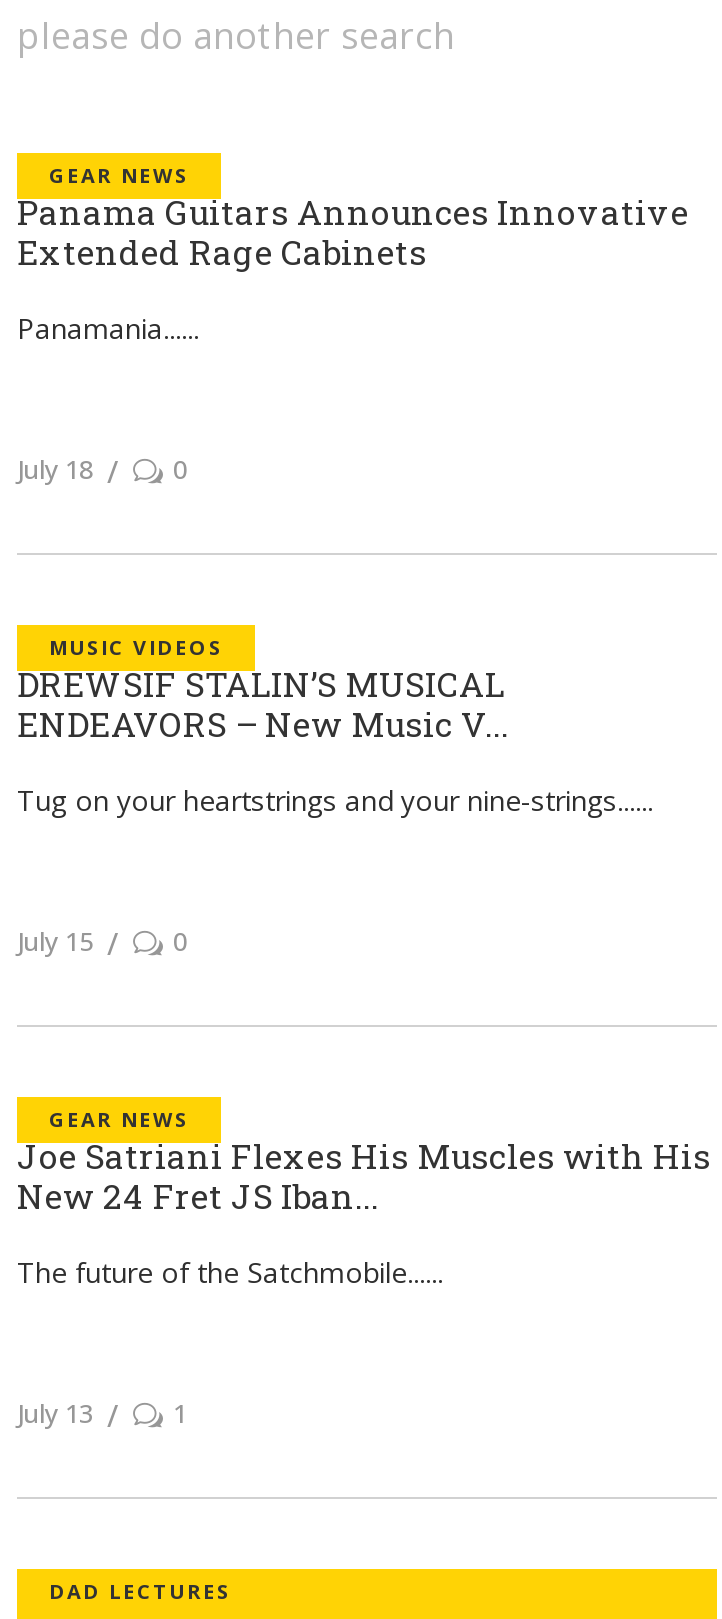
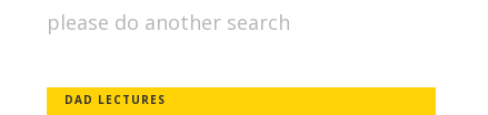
- GEAR NEWS
- Panama Guitars Announces Innovative
- Extended Rage Cabinets
- Panamania...

- July 18
- 0

- MUSIC VIDEOS
- DREWSIF STALIN’S MUSICAL
- ENDEAVORS – New Music V...
- Tug on your heartstrings and your nine-strings...

- July 15
- 0

- GEAR NEWS
- Joe Satriani Flexes His Muscles with His
- New 24 Fret JS Iban...
- The future of the Satchmobile...

- July 13
- 1
